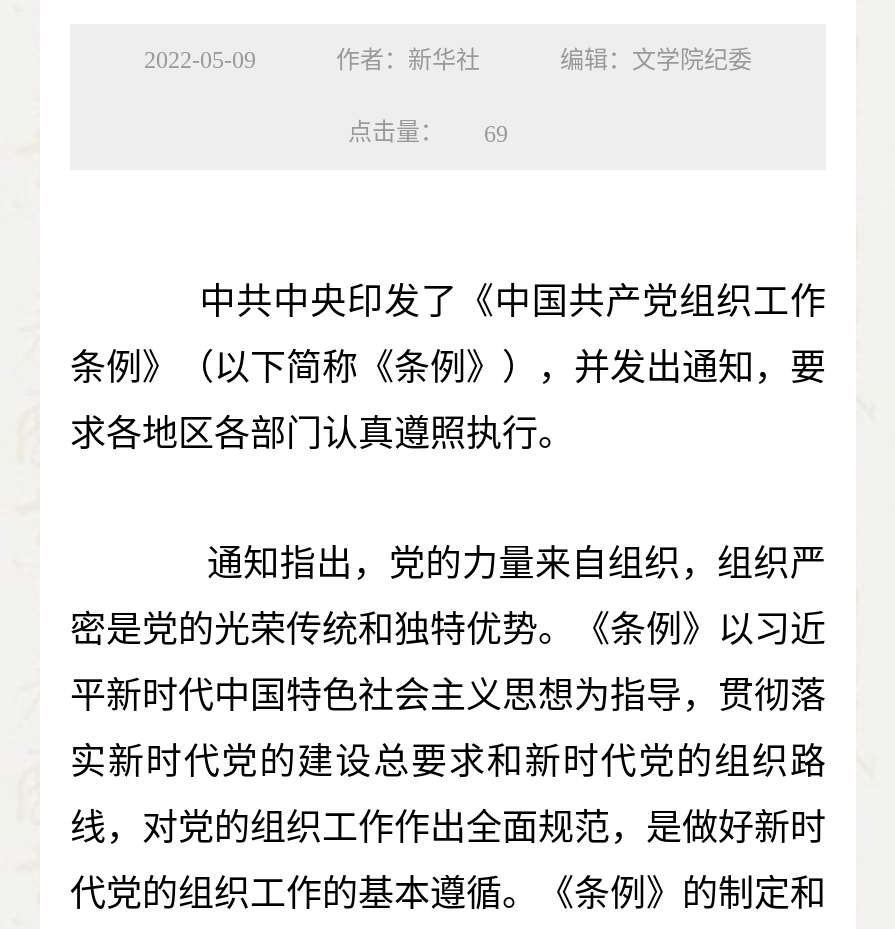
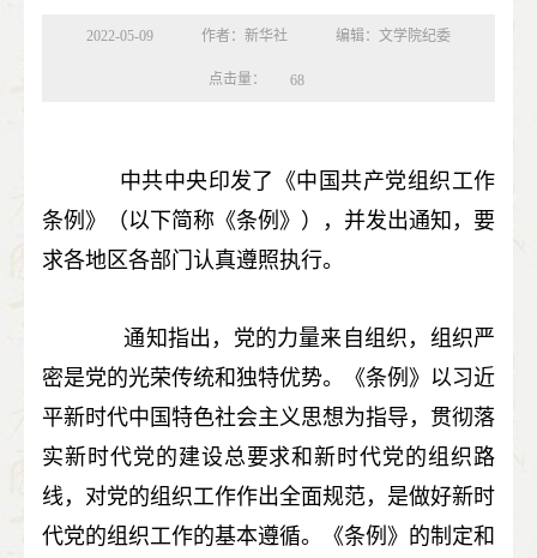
- 点击量： 69
+ 点击量： 68
